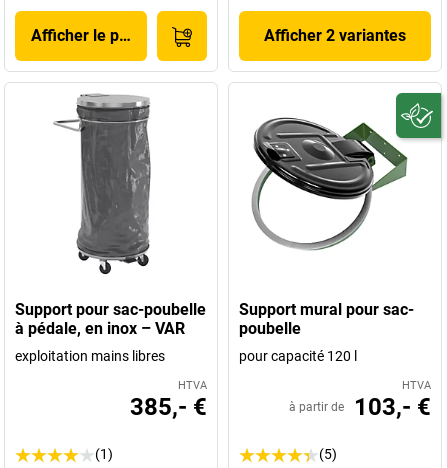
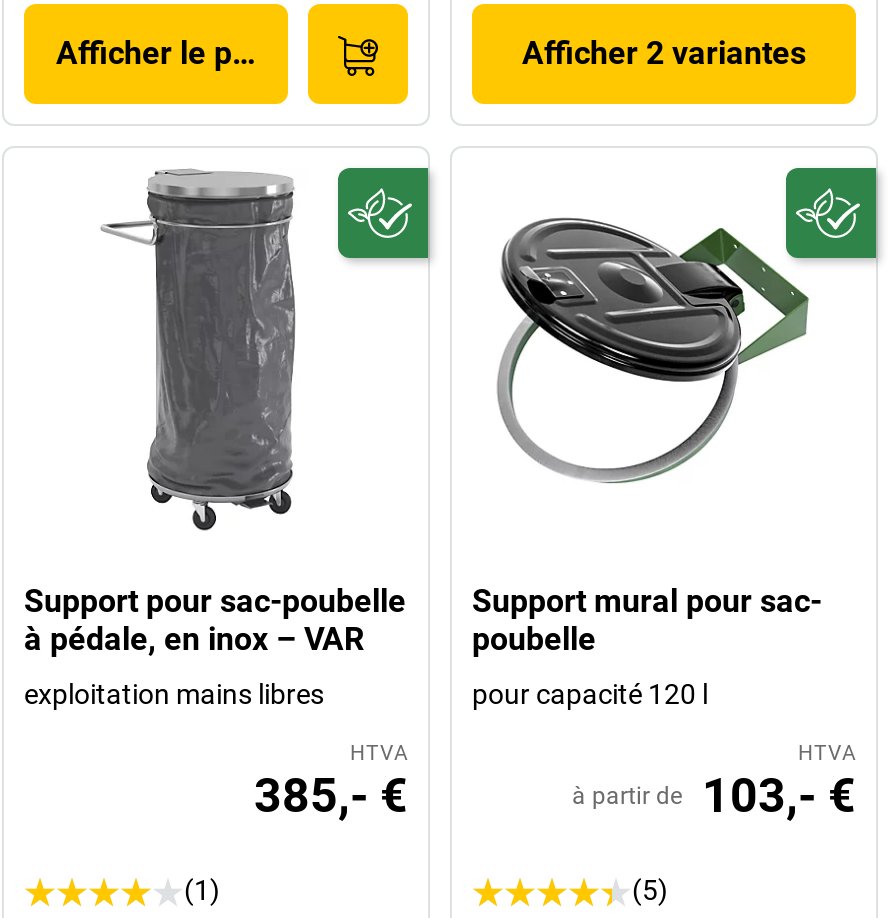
+ [image]
